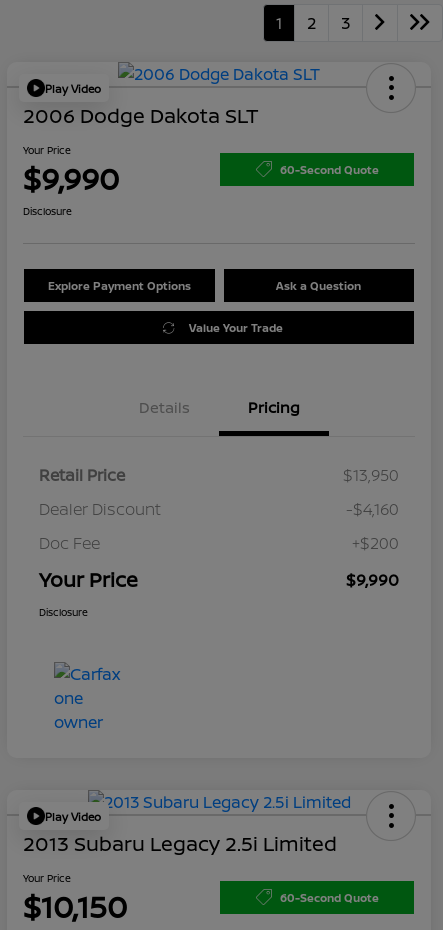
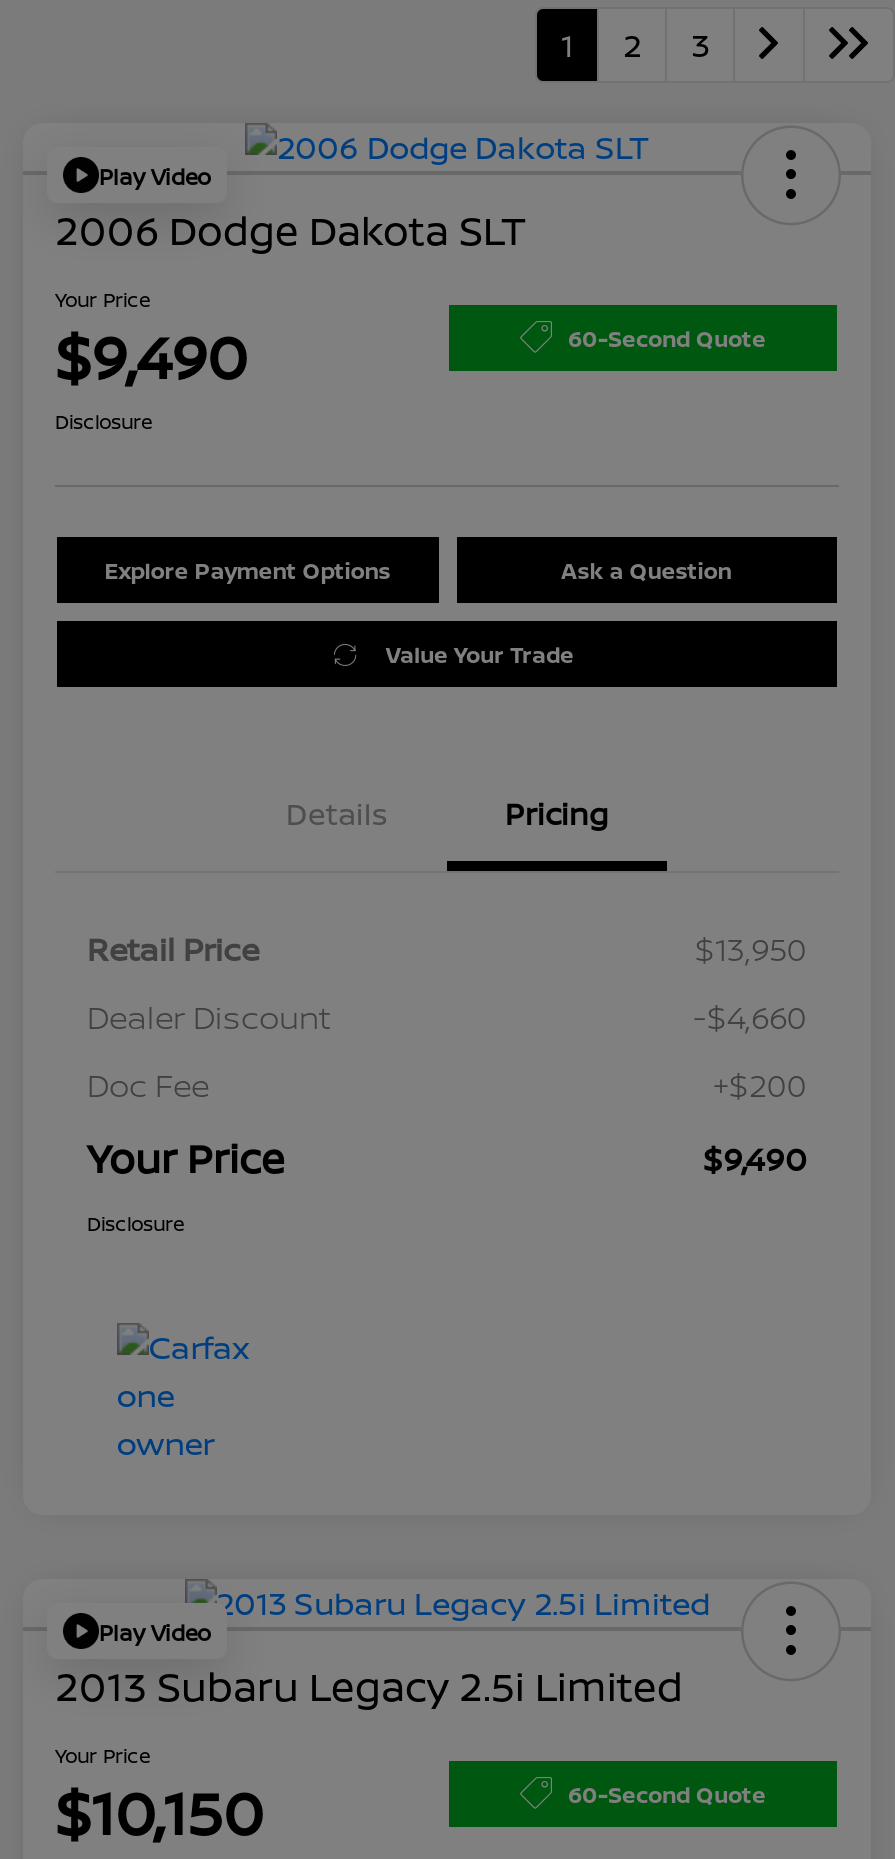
- $9,990
+ $9,490

- -$4,160
+ -$4,660

- $9,990
+ $9,490
